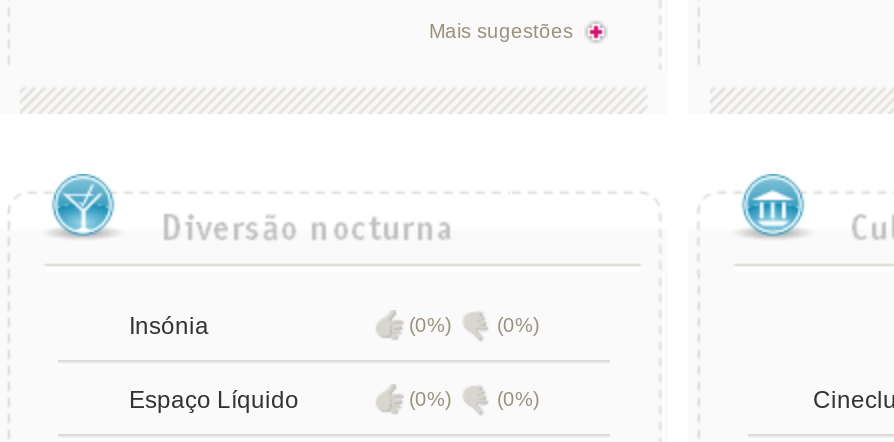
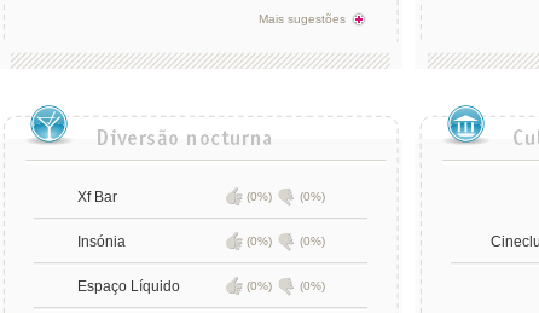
+ Xf Bar
+ (0%)
+ (0%)
